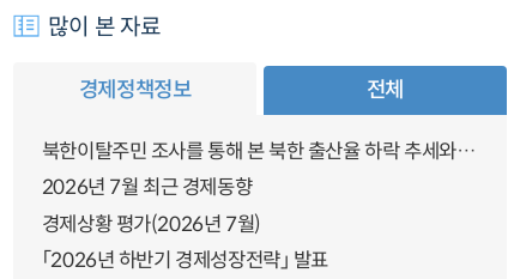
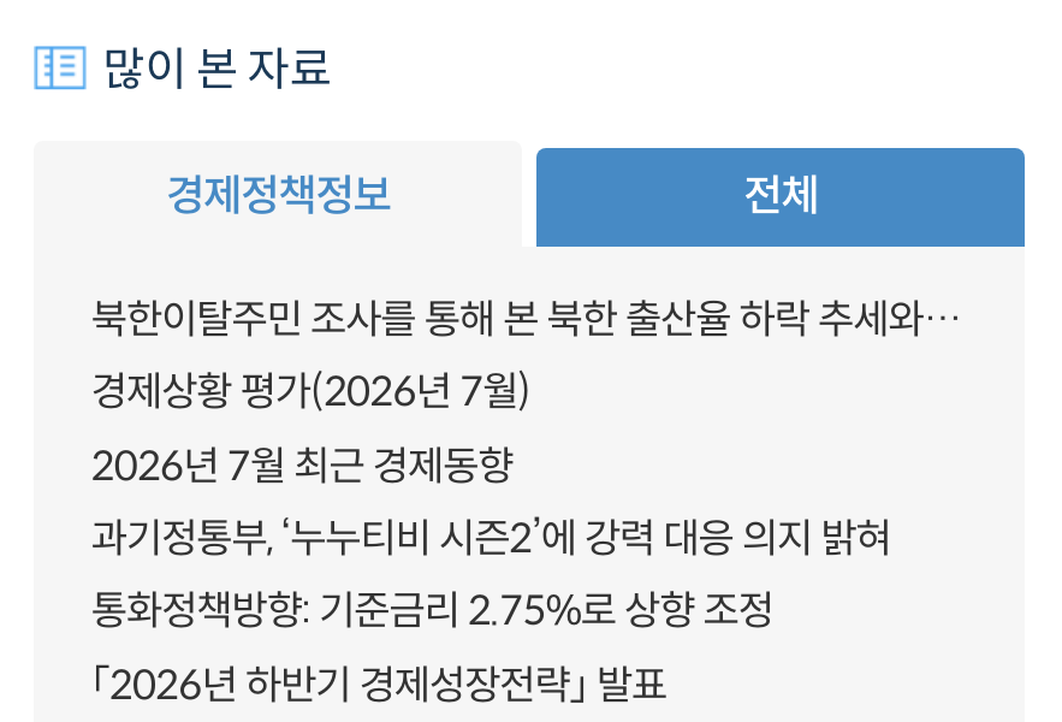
+ 과기정통부, ‘누누티비 시즌2’에 강력 대응 의지 밝혀
+ 통화정책방향: 기준금리 2.75%로 상향 조정

moved up: 경제상황 평가(2026년 7월)
